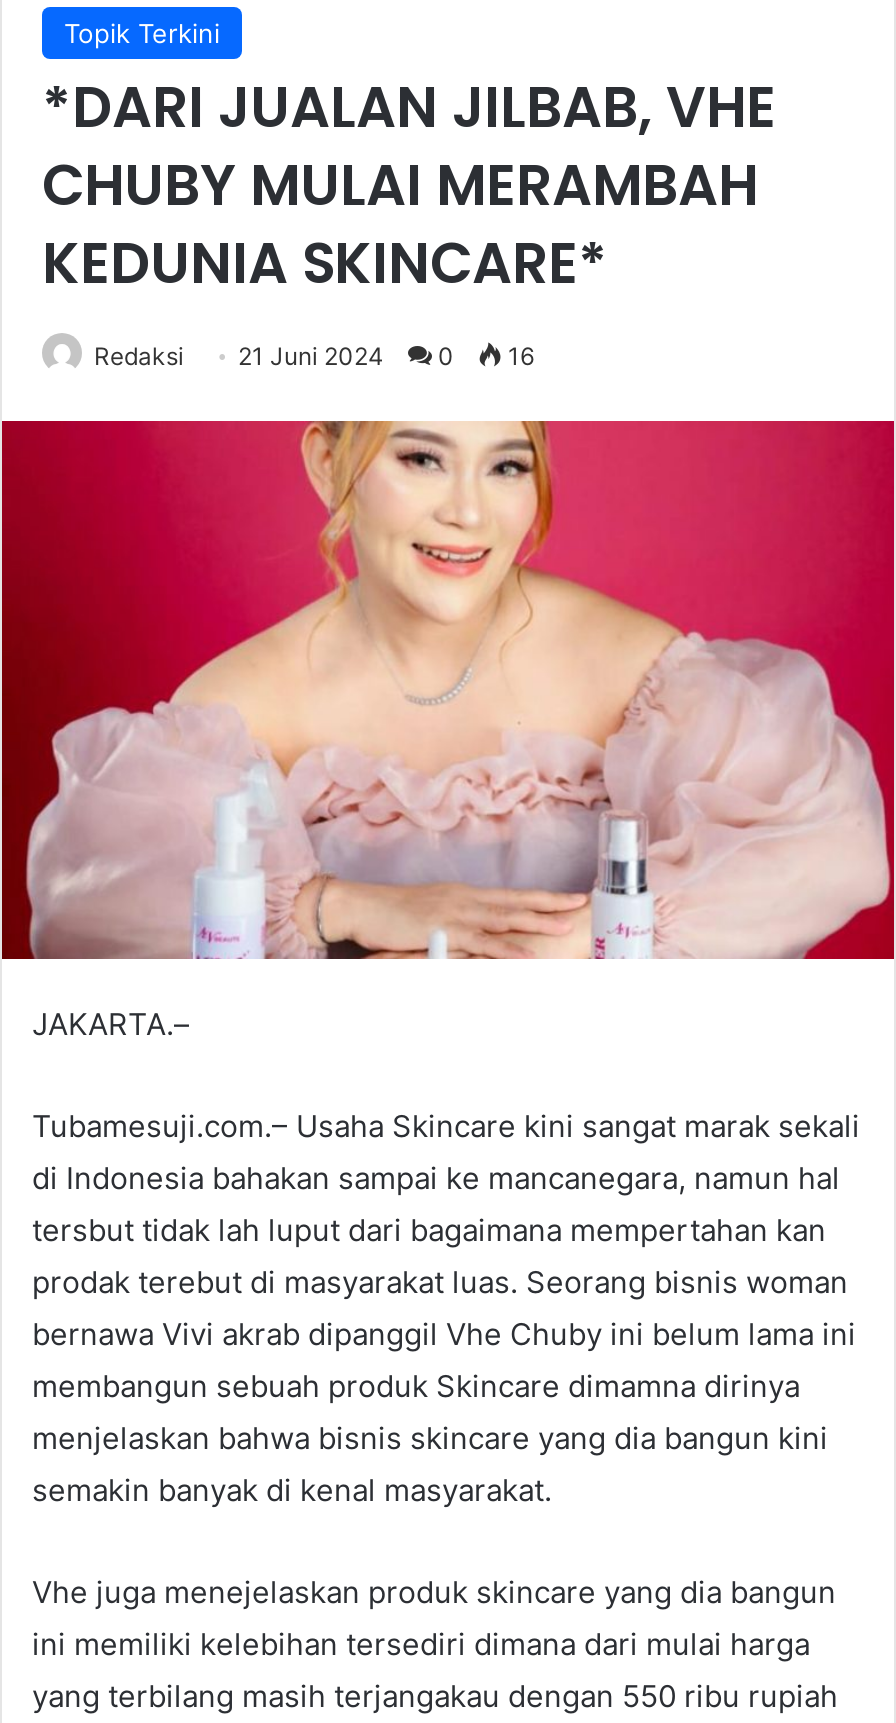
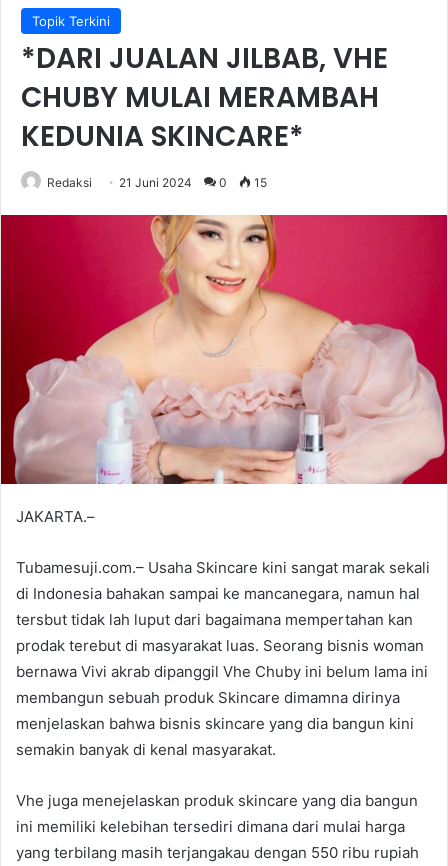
- Redaksi 21 Juni 2024 0 16
+ Redaksi 21 Juni 2024 0 15
